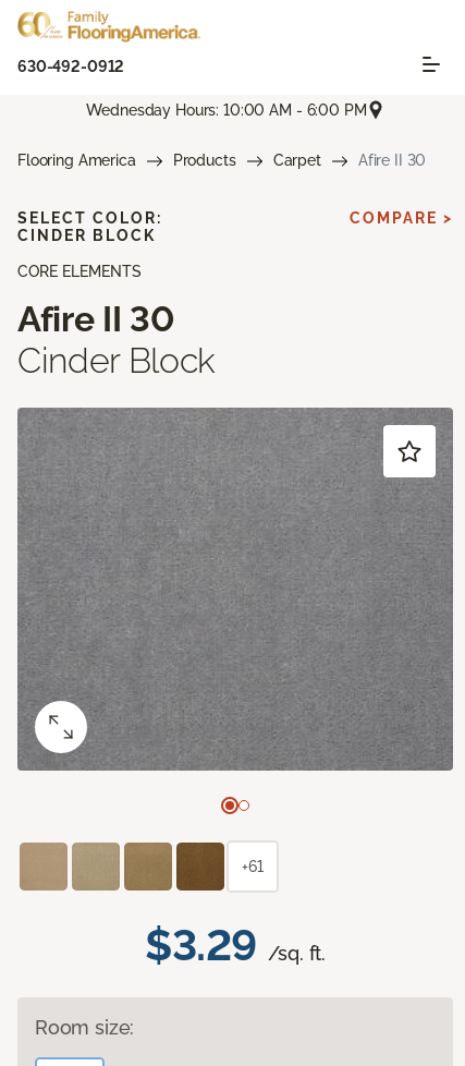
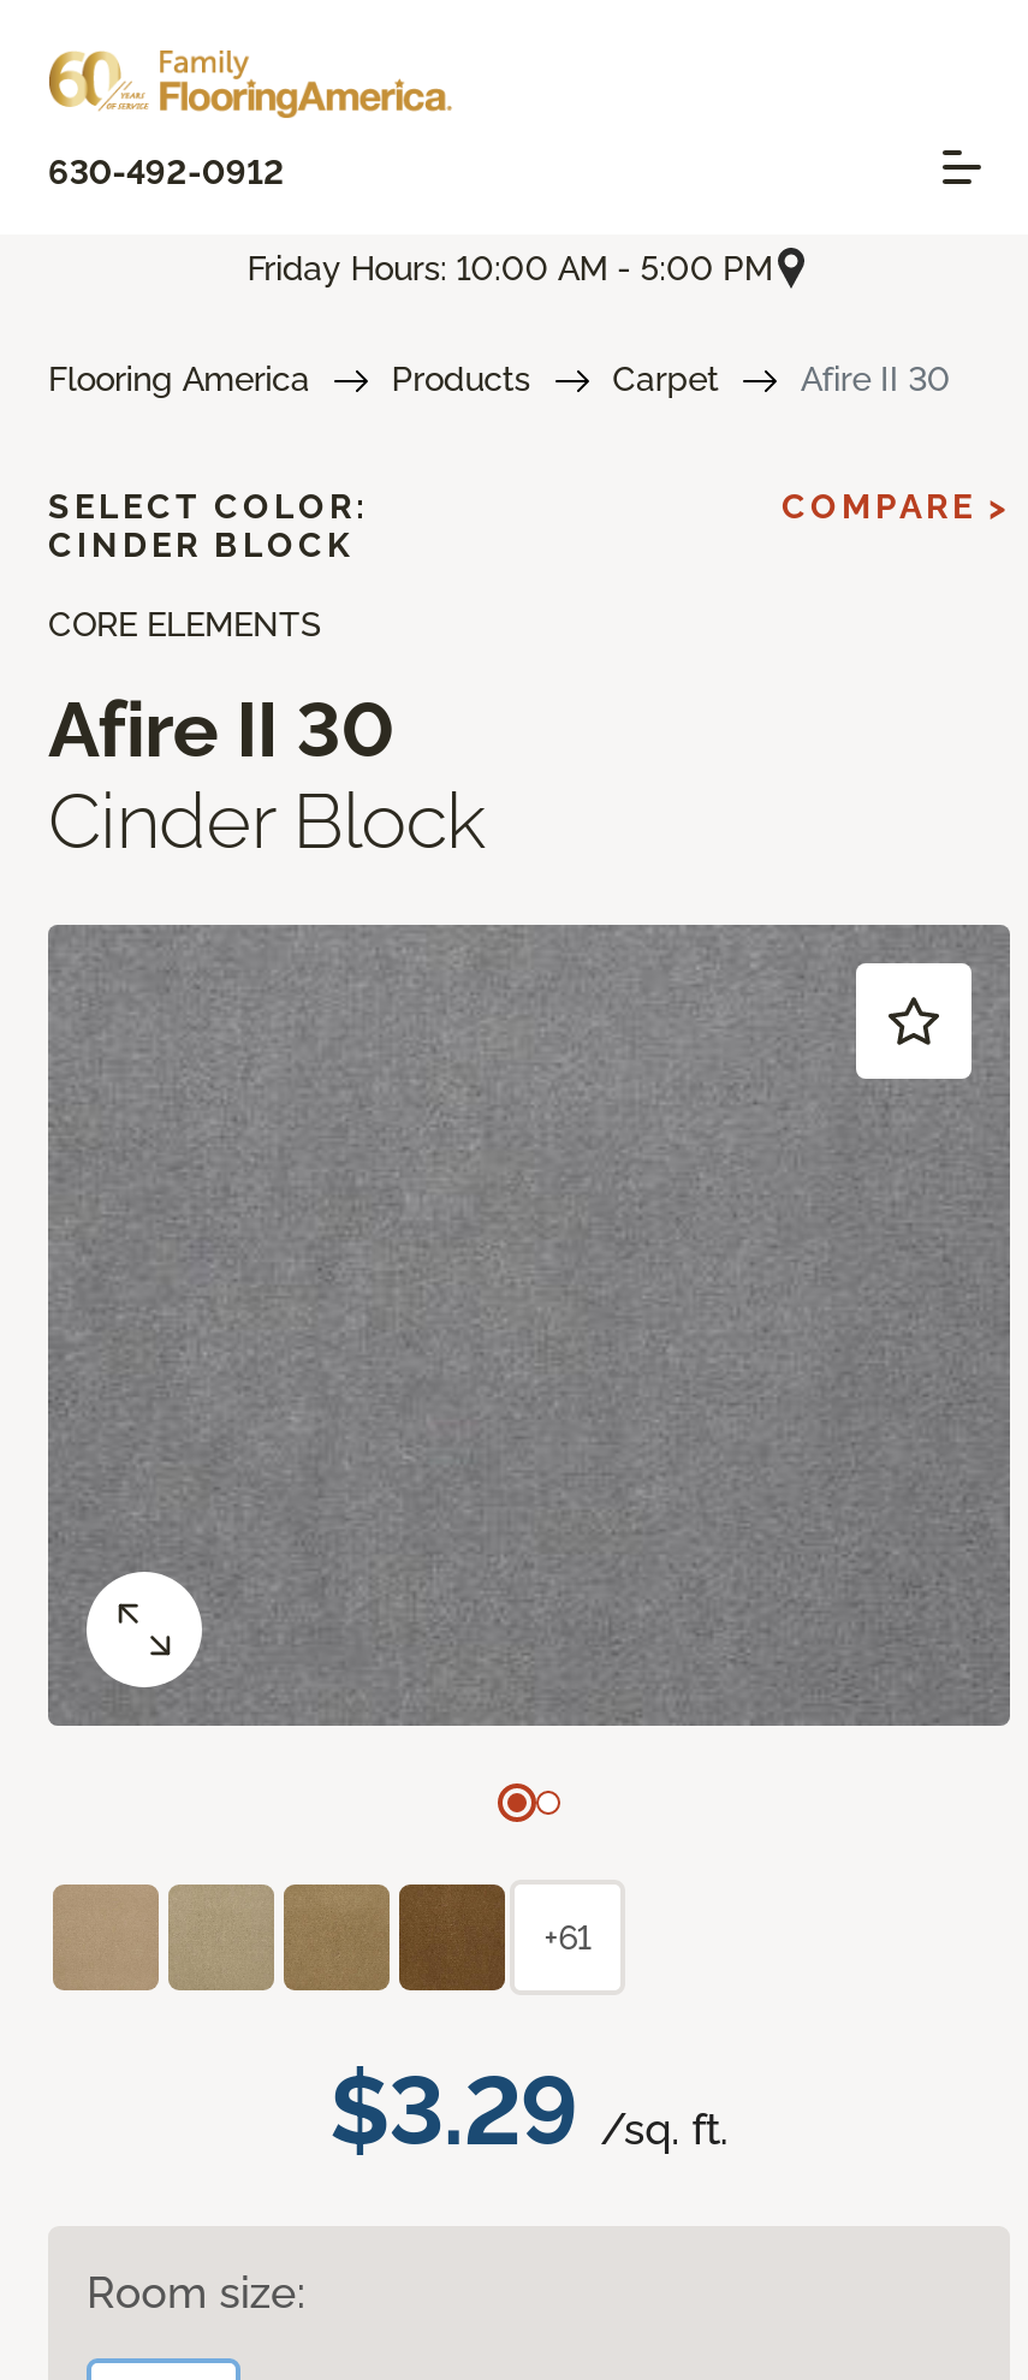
- Wednesday Hours: 10:00 AM - 6:00 PM
+ Friday Hours: 10:00 AM - 5:00 PM
